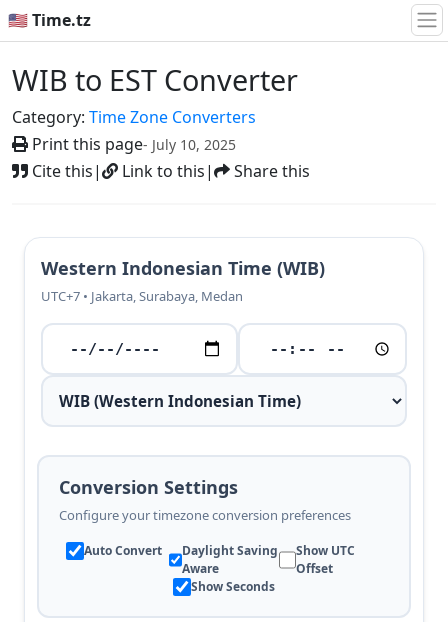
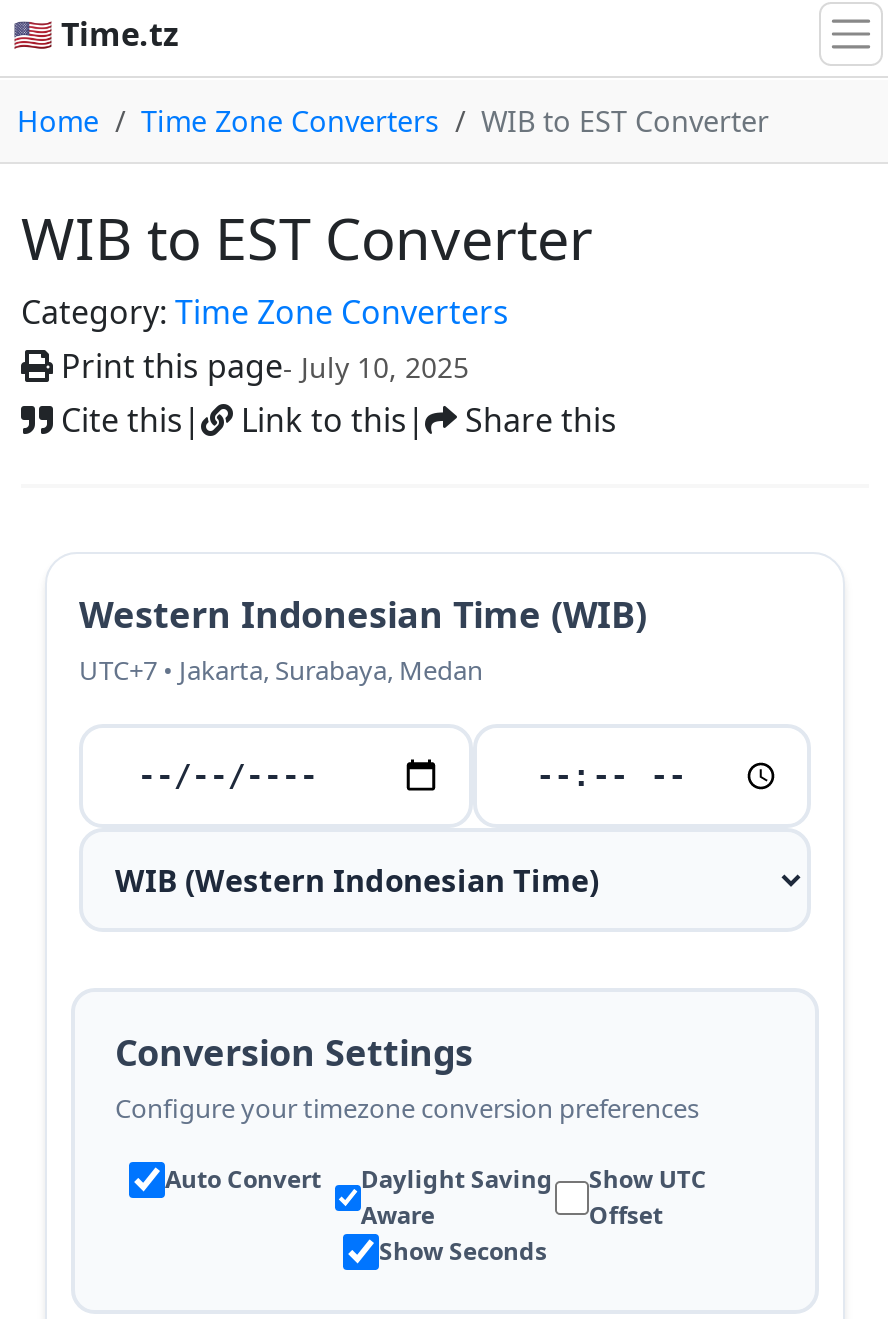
+ Home
+ Time Zone Converters
+ WIB to EST Converter
